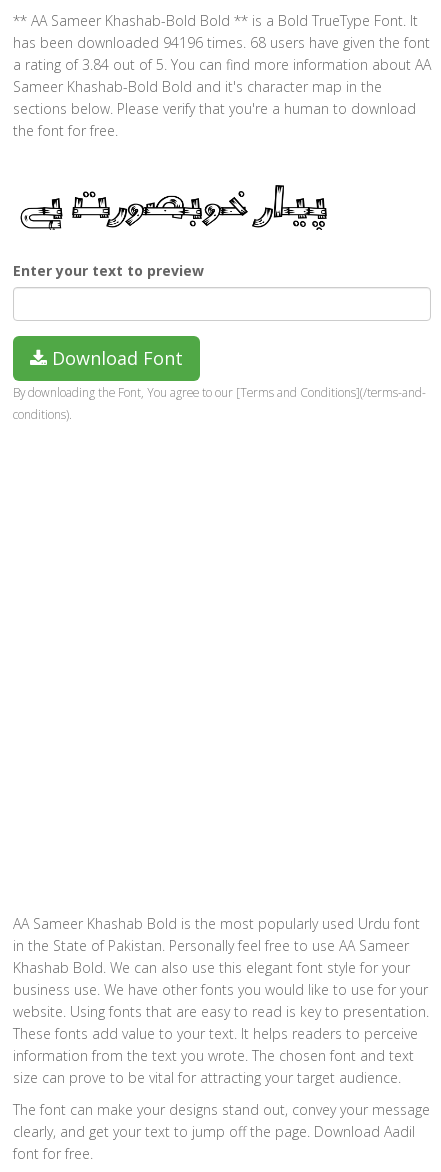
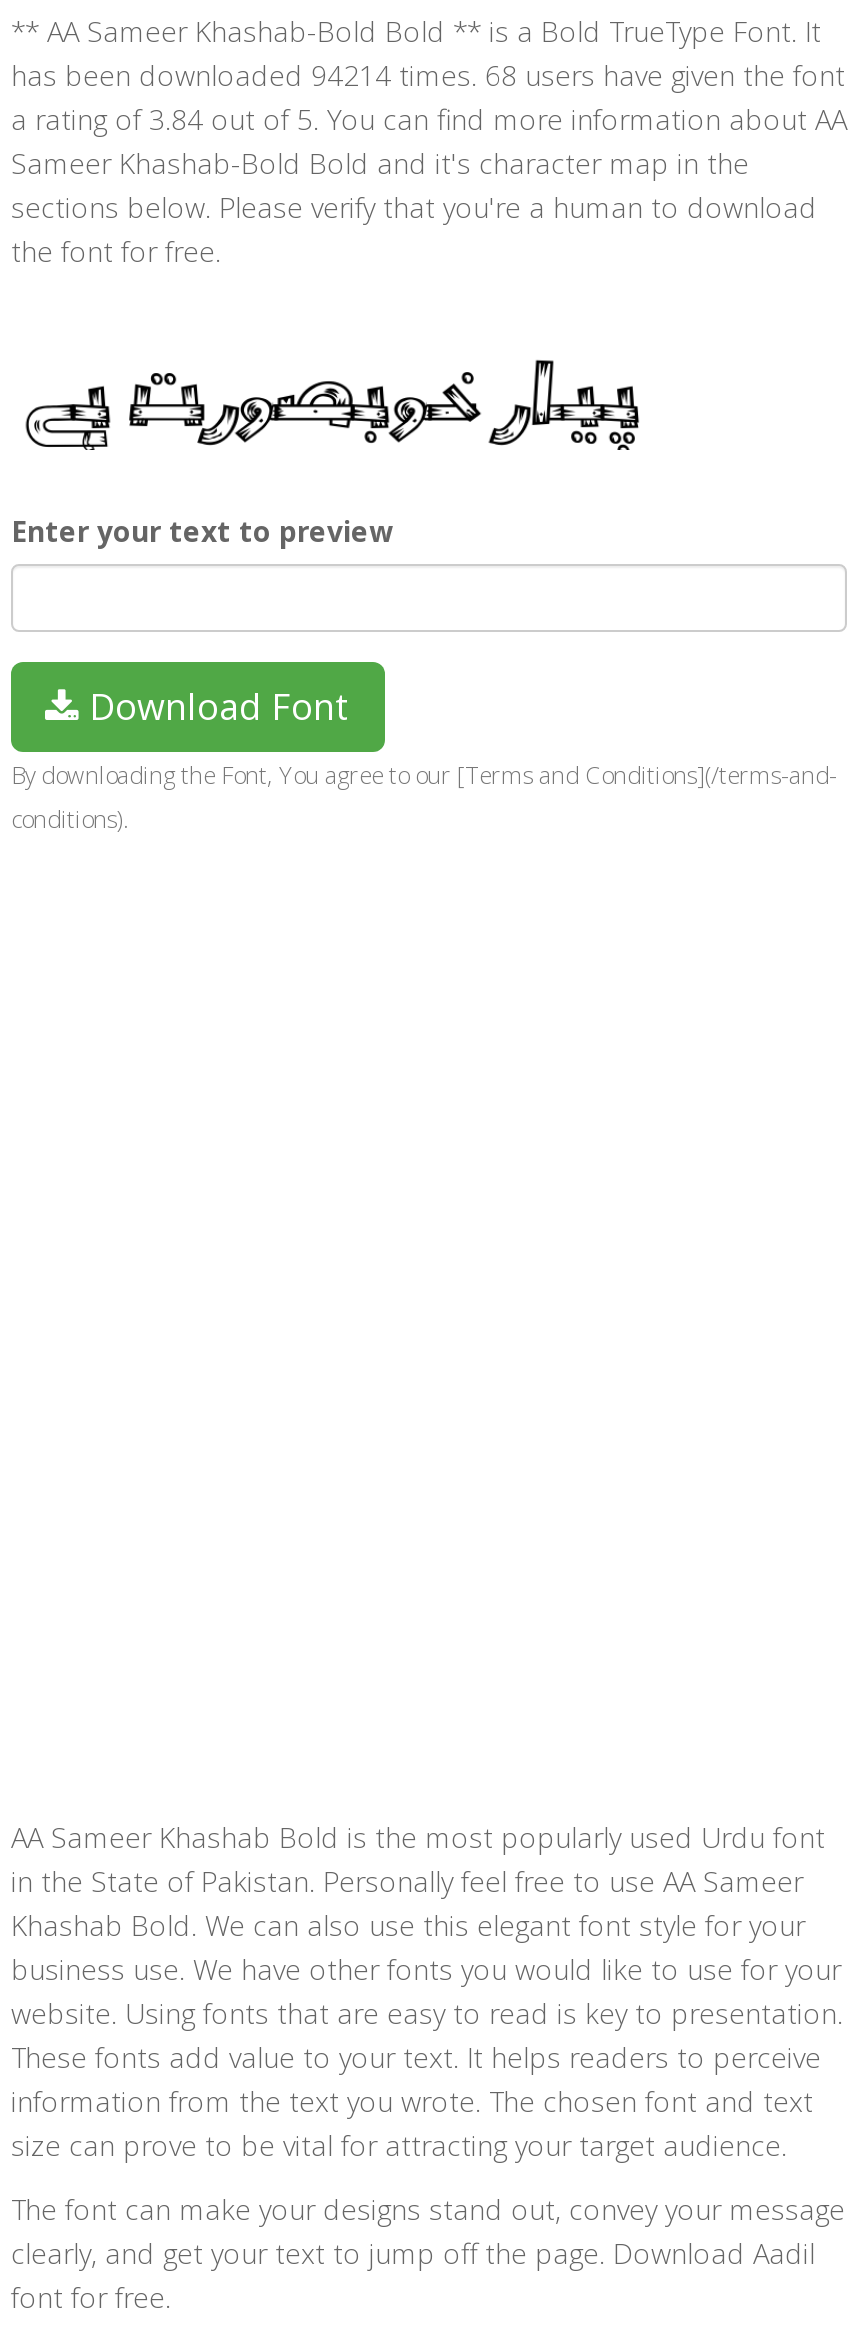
- has been downloaded 94196 times. 68 users have given the font
+ has been downloaded 94214 times. 68 users have given the font
